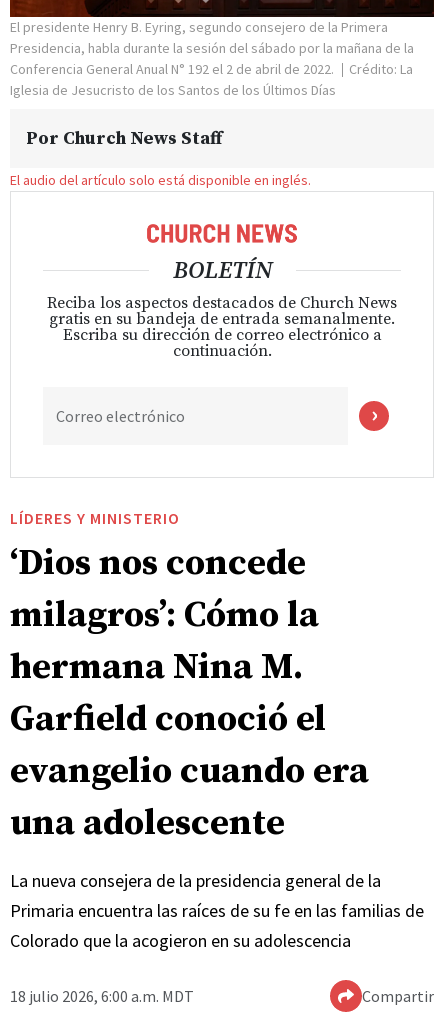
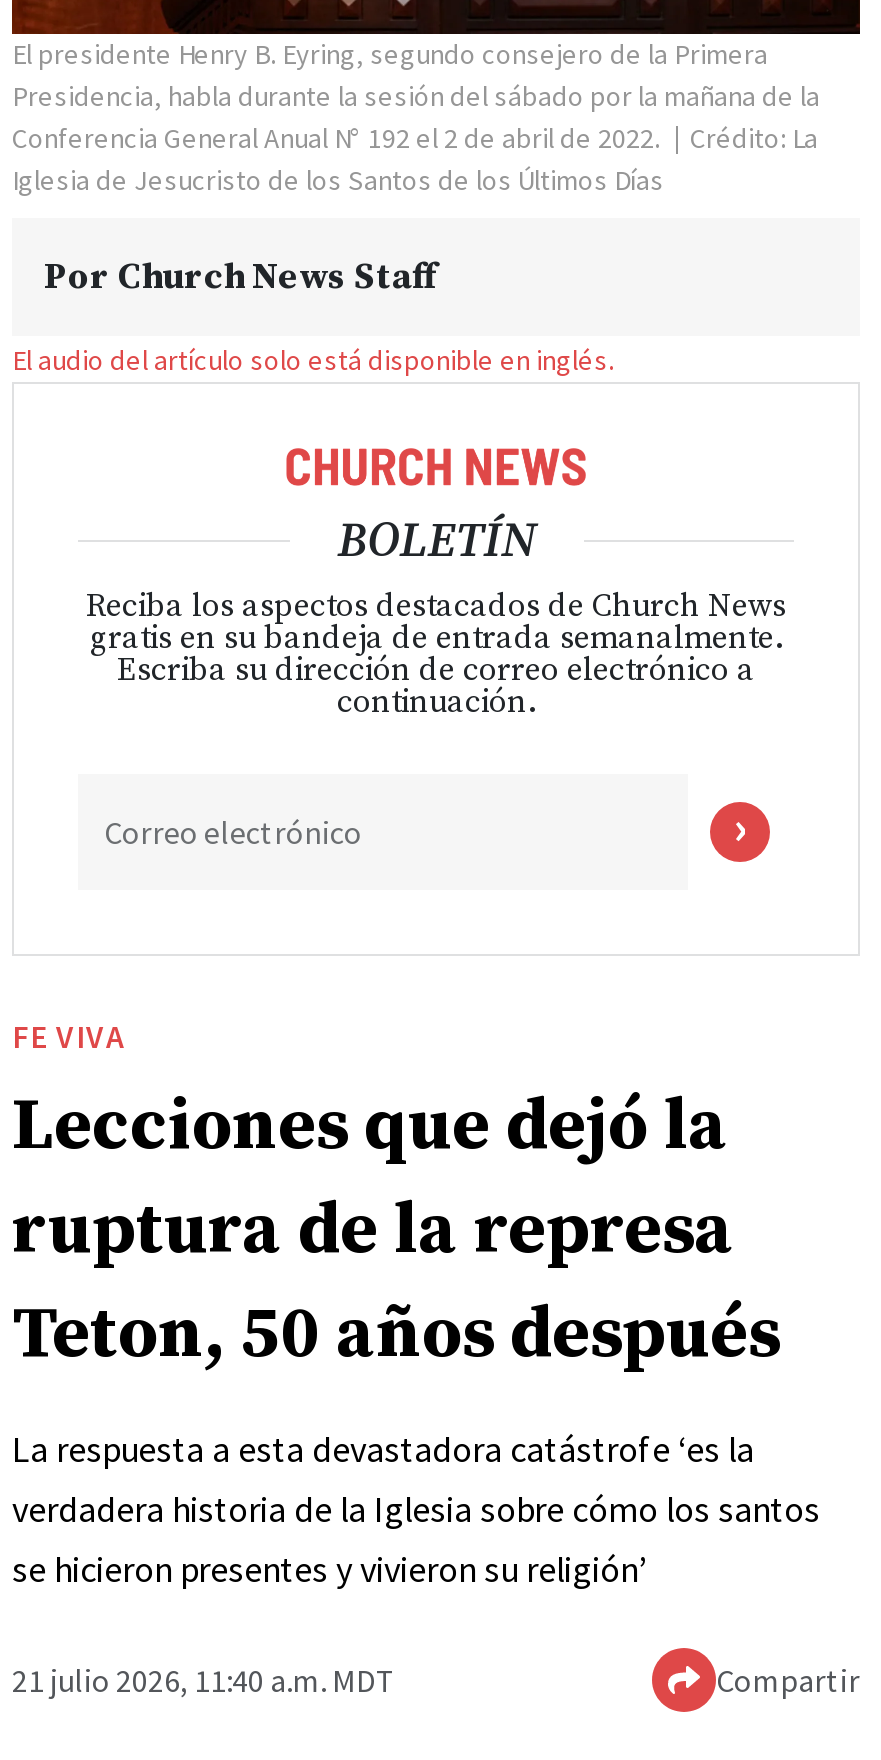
- LÍDERES Y MINISTERIO
- ‘Dios nos concede
- milagros’: Cómo la
- hermana Nina M.
- Garfield conoció el
- evangelio cuando era
- una adolescente
+ FE VIVA
+ Lecciones que dejó la
+ ruptura de la represa
+ Teton, 50 años después

- La nueva consejera de la presidencia general de la
- Primaria encuentra las raíces de su fe en las familias de
- Colorado que la acogieron en su adolescencia
+ La respuesta a esta devastadora catástrofe ‘es la
+ verdadera historia de la Iglesia sobre cómo los santos
+ se hicieron presentes y vivieron su religión’

- 18 julio 2026, 6:00 a.m. MDT
+ 21 julio 2026, 11:40 a.m. MDT
